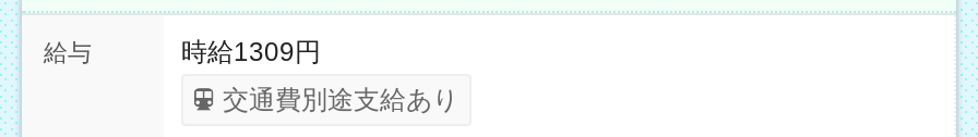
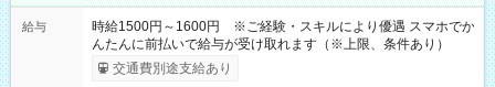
- 時給1309円
+ 時給1500円～1600円 ※ご経験・スキルにより優遇 スマホでか
+ んたんに前払いで給与が受け取れます（※上限、条件あり）
